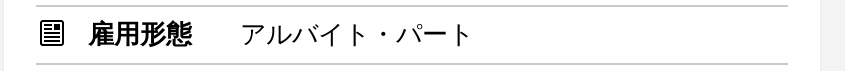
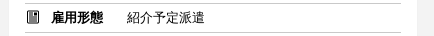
- アルバイト・パート
+ 紹介予定派遣
